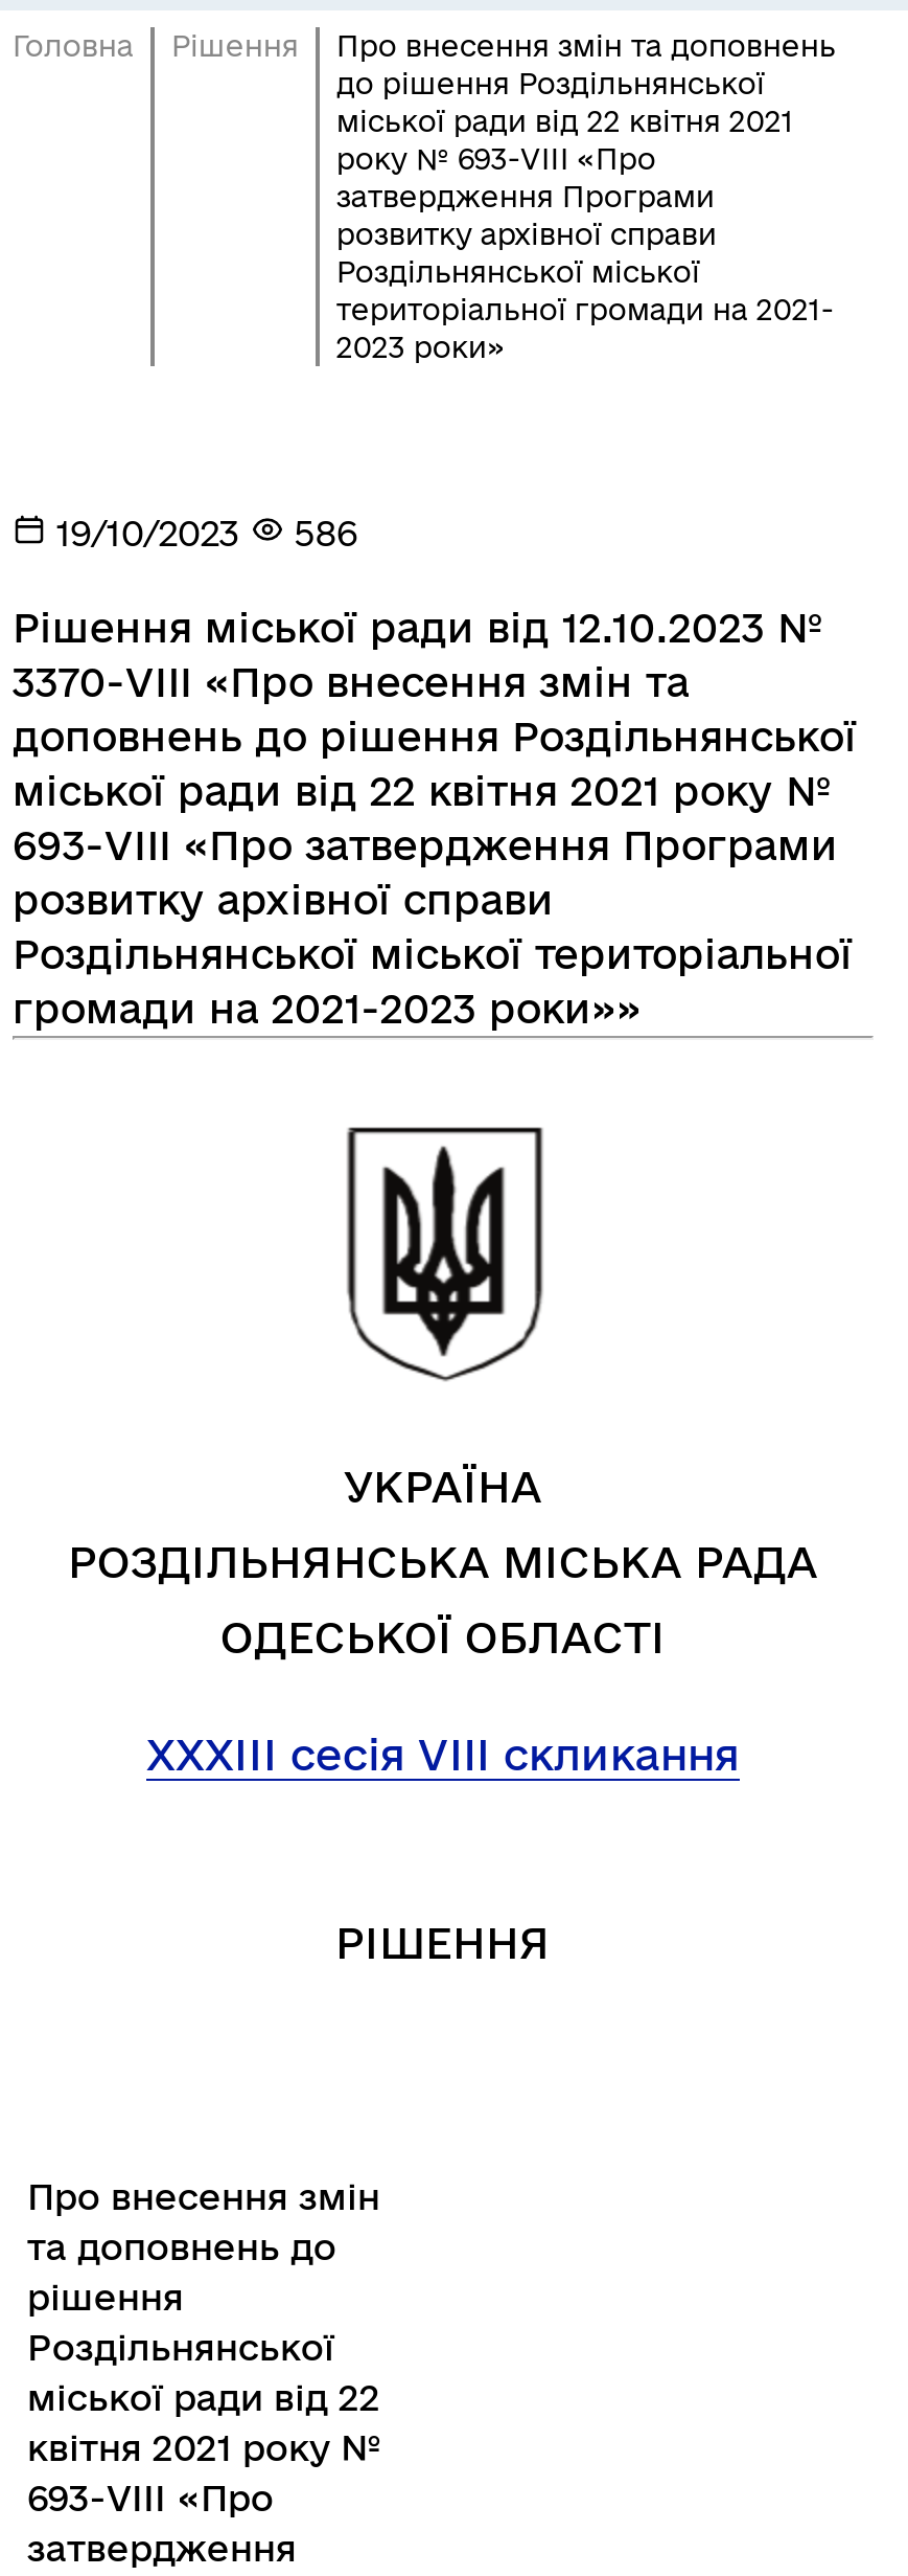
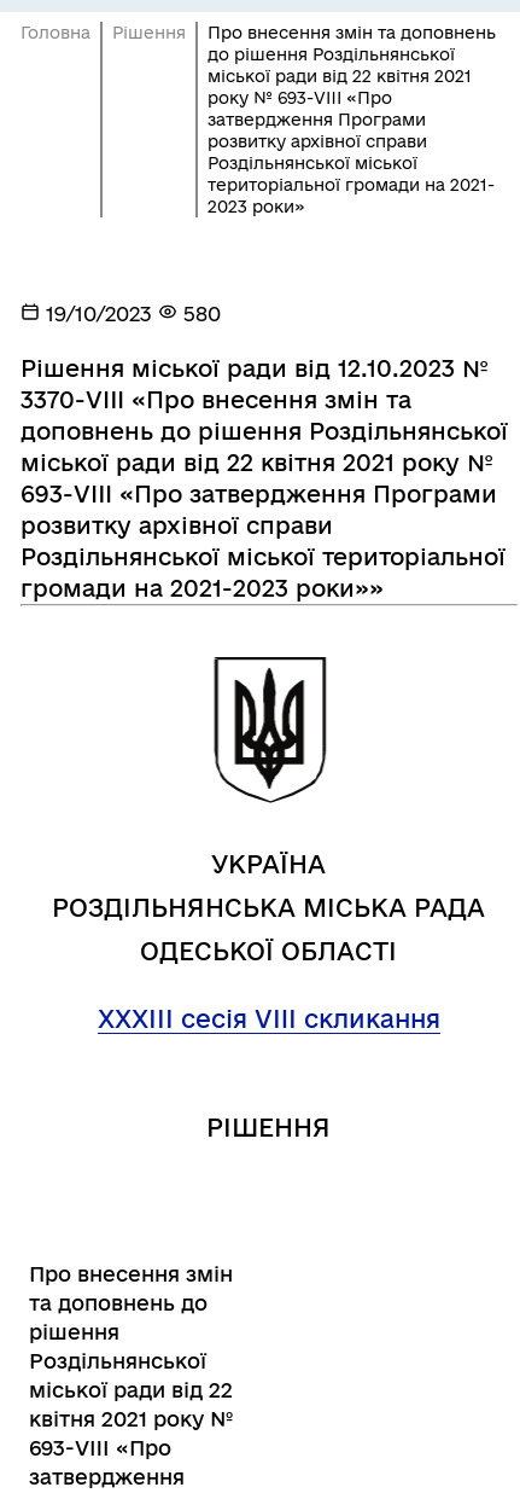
- 19/10/2023 586
+ 19/10/2023 580
